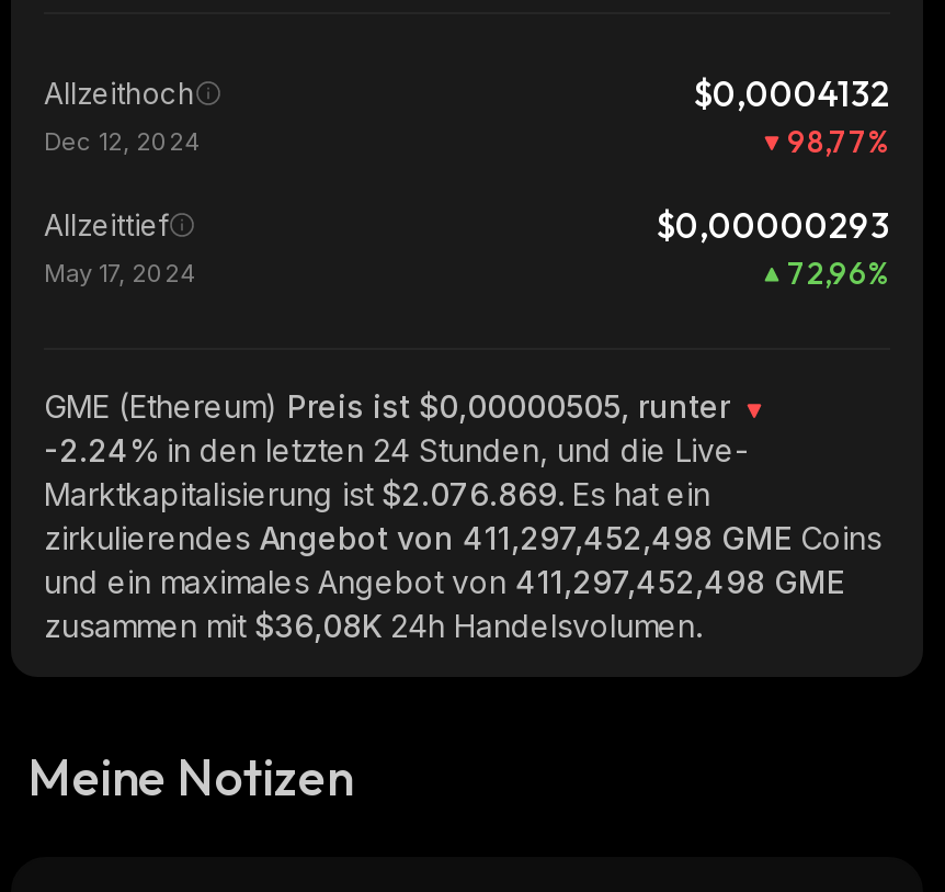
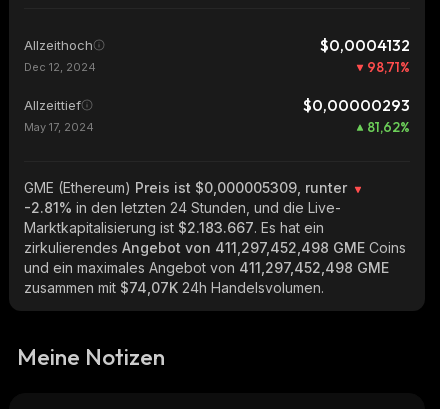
- 98,77%
+ 98,71%

- 72,96%
+ 81,62%

- GME (Ethereum) Preis ist $0,00000505, runter
+ GME (Ethereum) Preis ist $0,000005309, runter

- -2.24% in den letzten 24 Stunden, und die Live-
+ -2.81% in den letzten 24 Stunden, und die Live-

- Marktkapitalisierung ist $2.076.869. Es hat ein
+ Marktkapitalisierung ist $2.183.667. Es hat ein

- zusammen mit $36,08K 24h Handelsvolumen.
+ zusammen mit $74,07K 24h Handelsvolumen.
